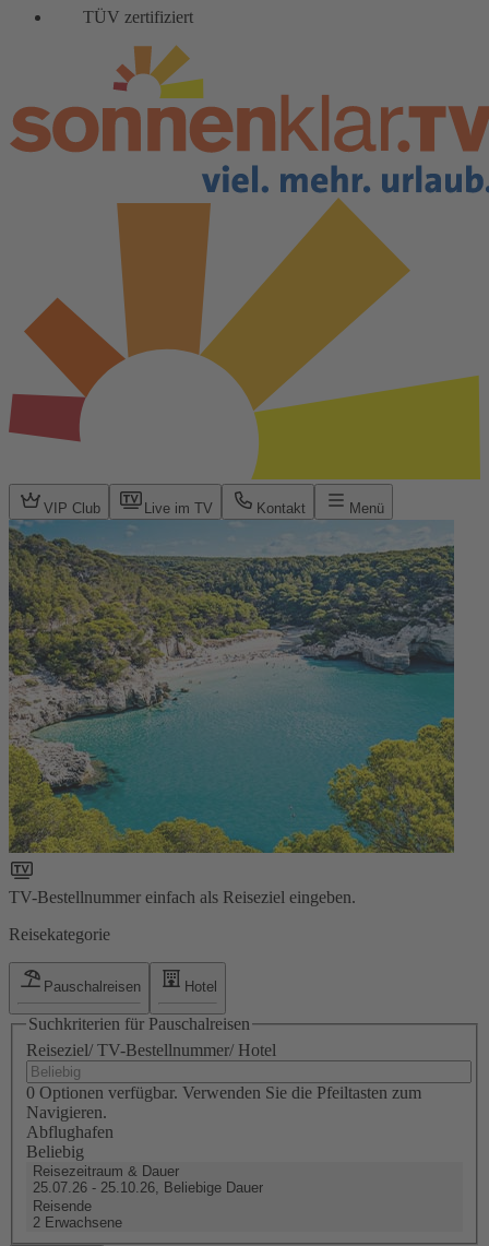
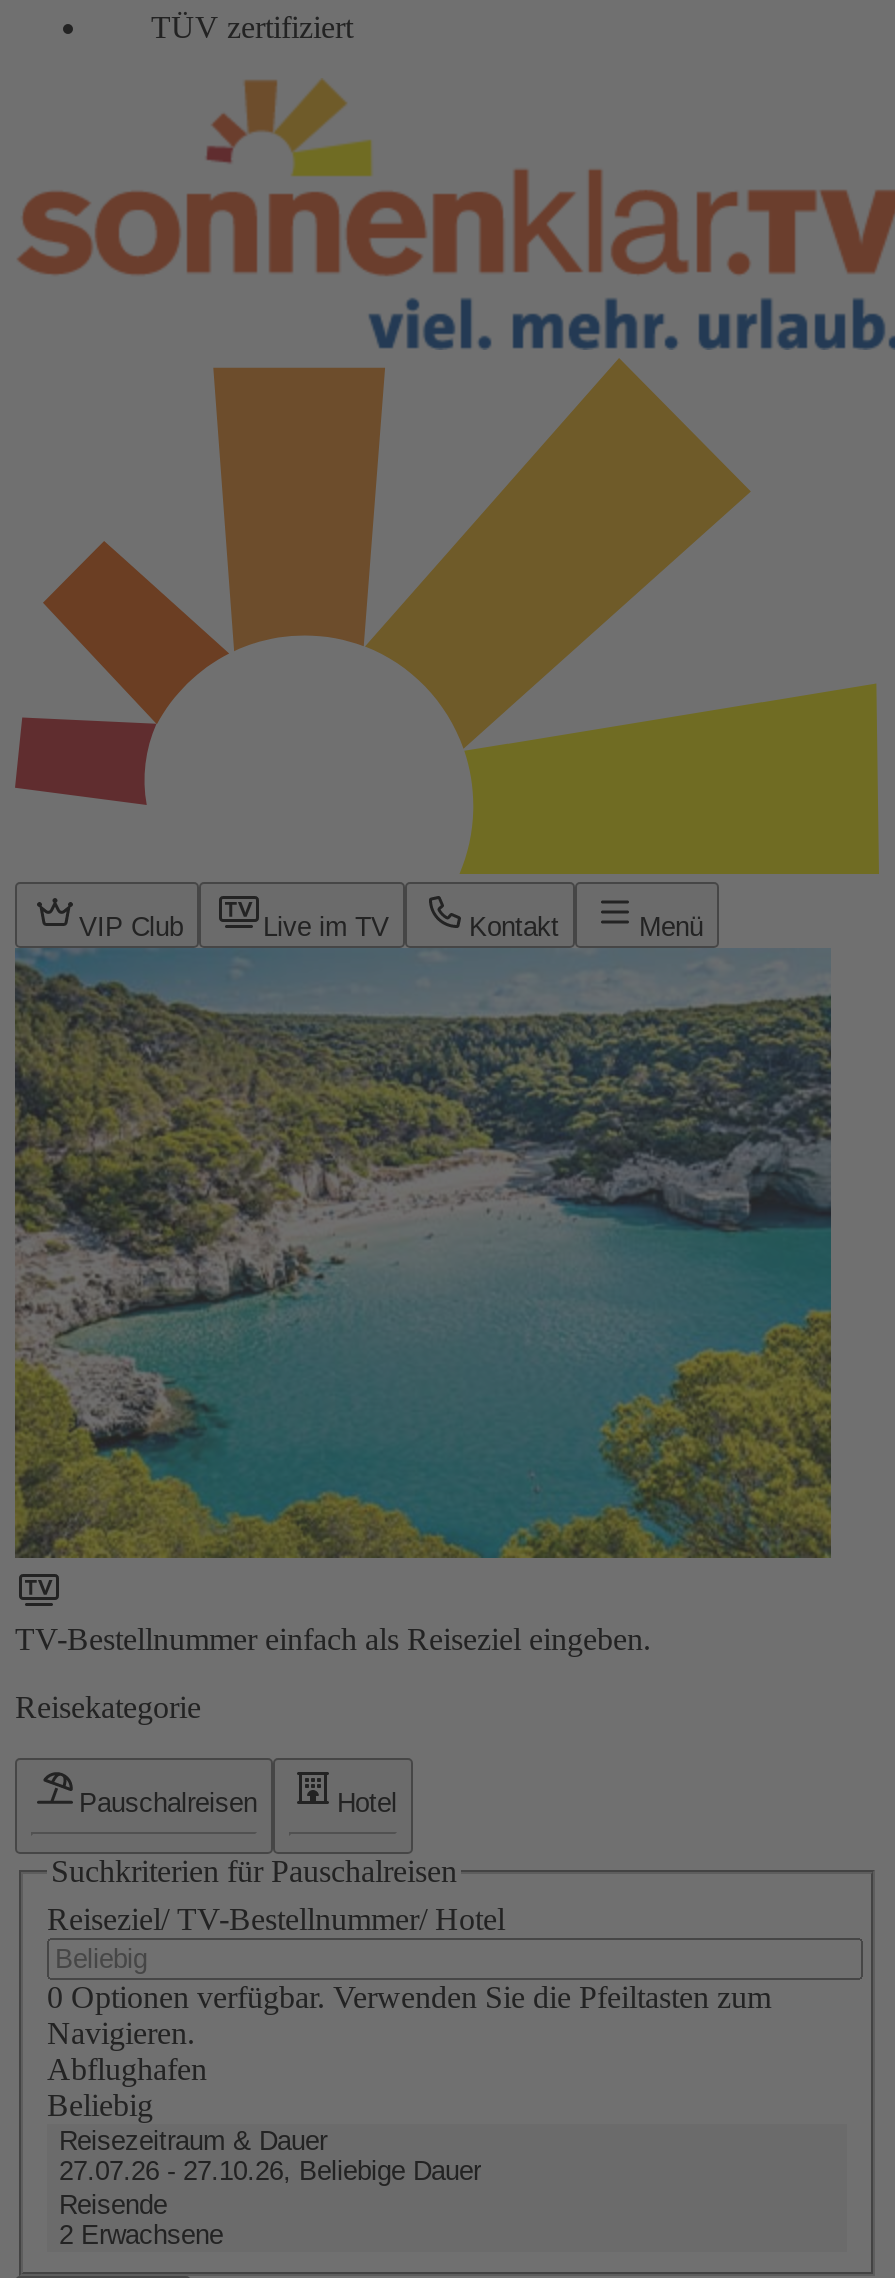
- 25.07.26 - 25.10.26, Beliebige Dauer
+ 27.07.26 - 27.10.26, Beliebige Dauer
